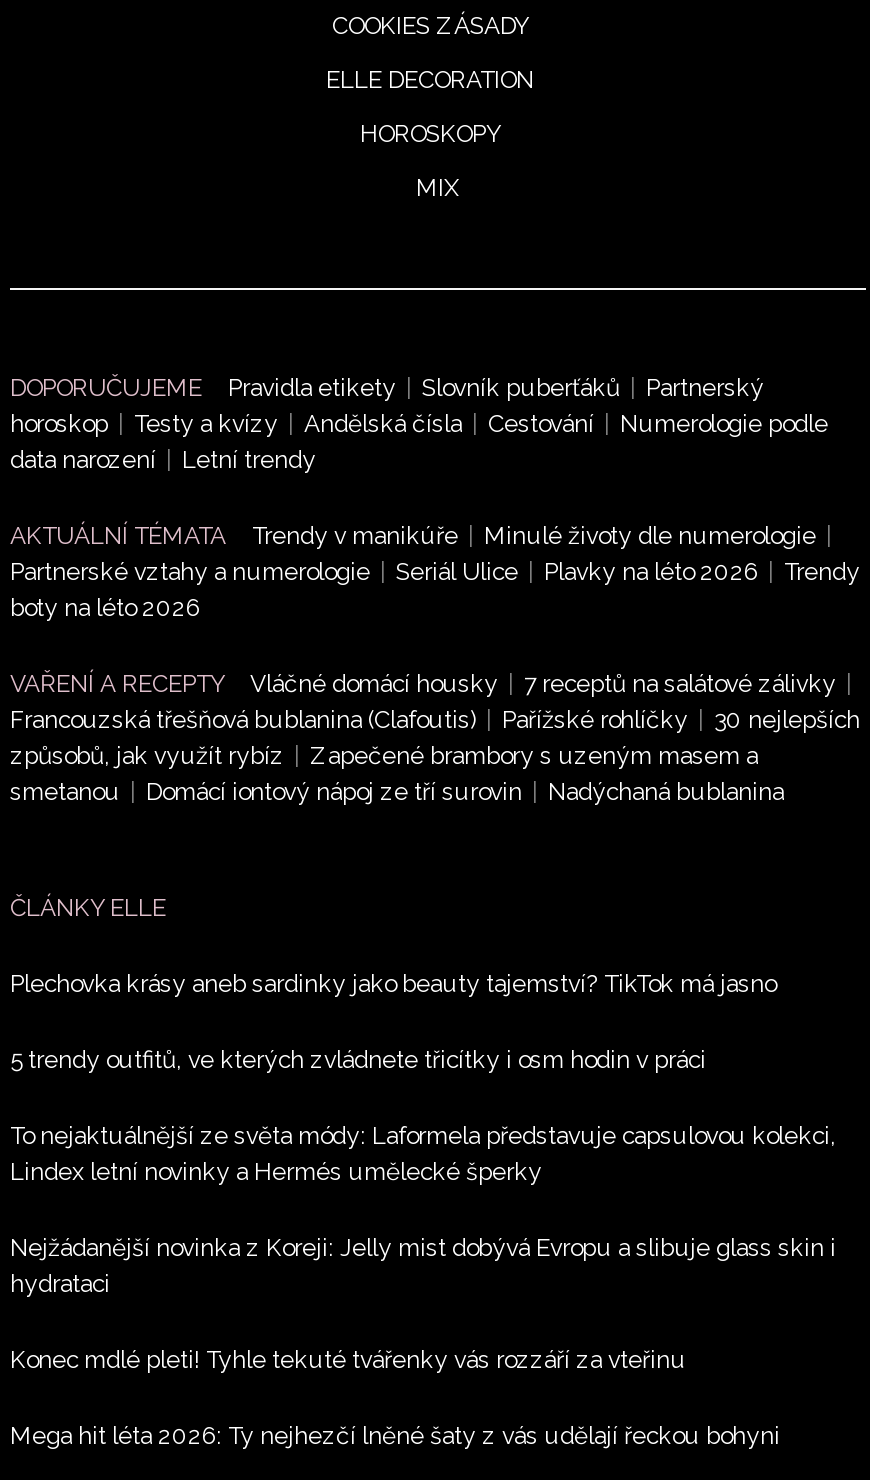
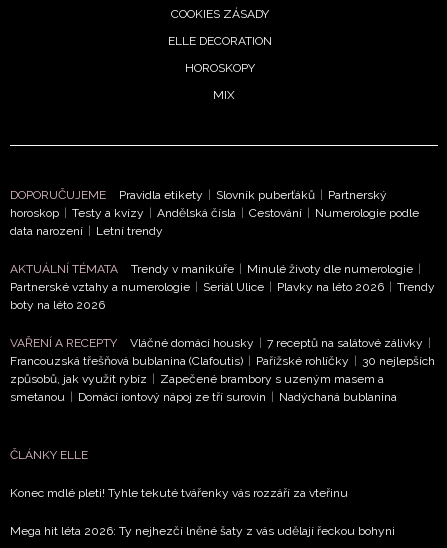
- Plechovka krásy aneb sardinky jako beauty tajemství? TikTok má jasno
- 5 trendy outfitů, ve kterých zvládnete třicítky i osm hodin v práci
- To nejaktuálnější ze světa módy: Laformela představuje capsulovou kolekci,
- Lindex letní novinky a Hermés umělecké šperky
- Nejžádanější novinka z Koreji: Jelly mist dobývá Evropu a slibuje glass skin i
- hydrataci
